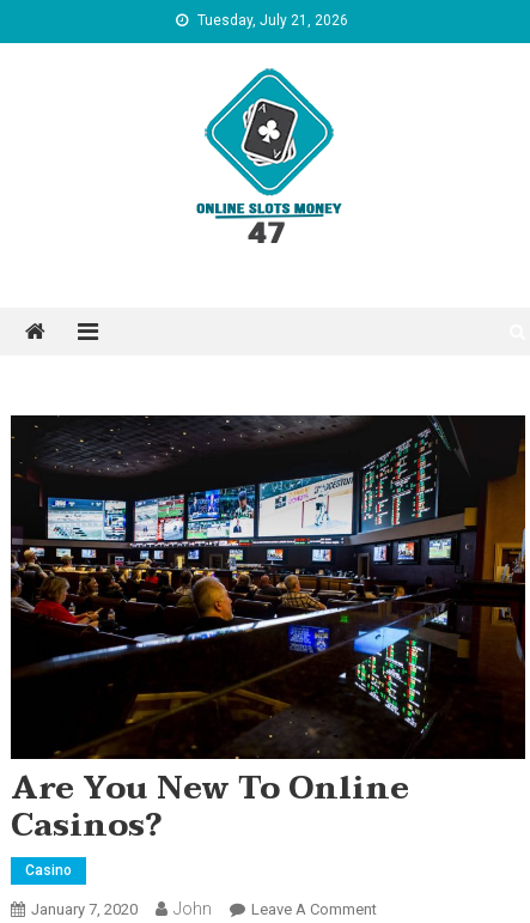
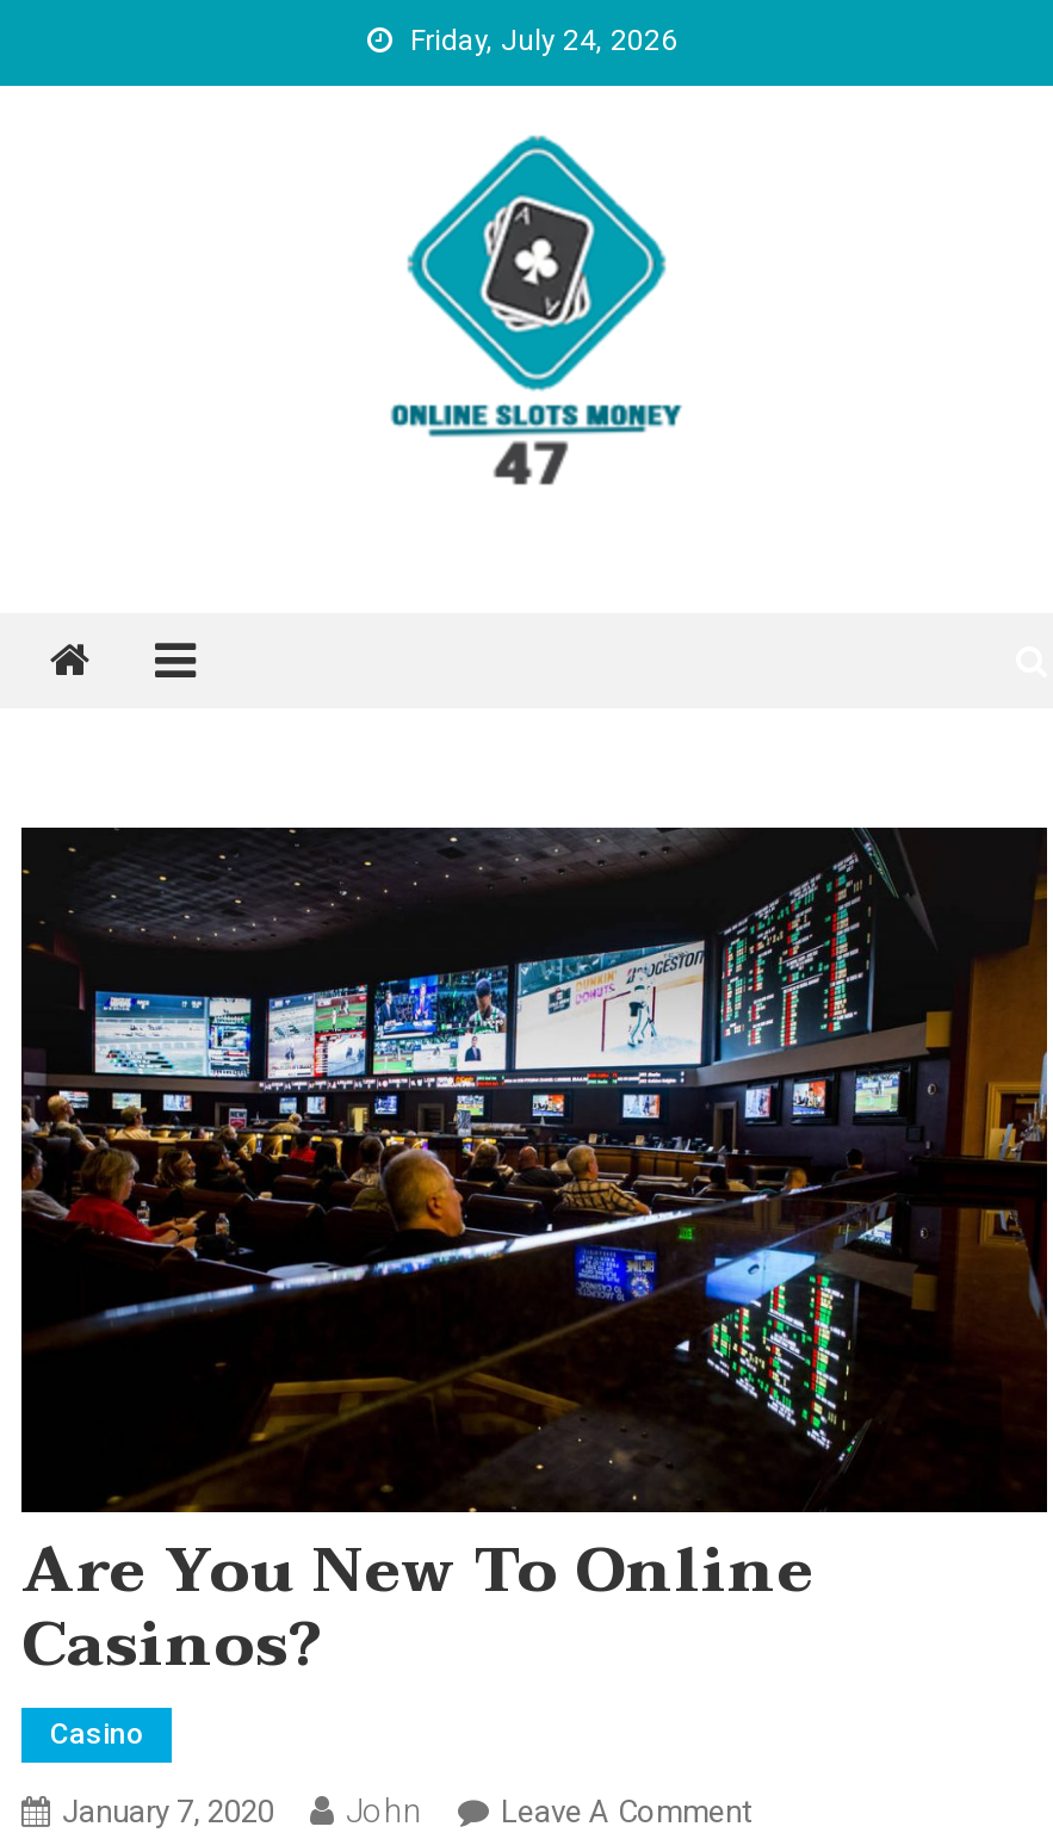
- Tuesday, July 21, 2026
+ Friday, July 24, 2026
